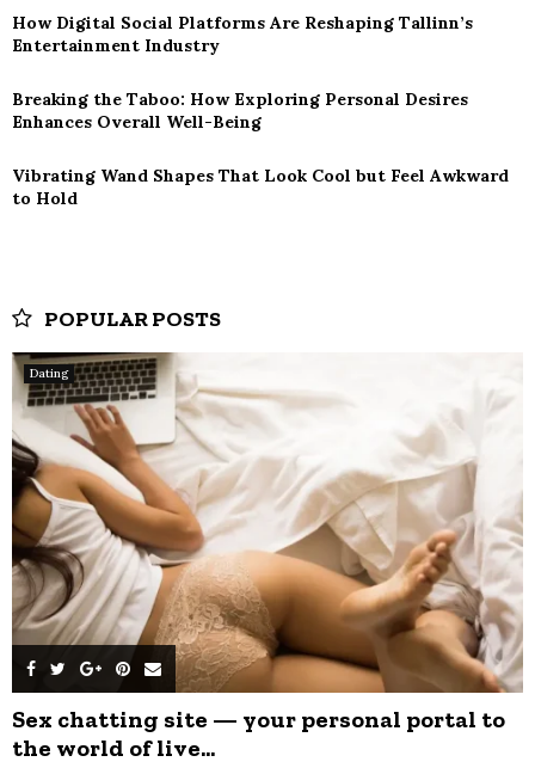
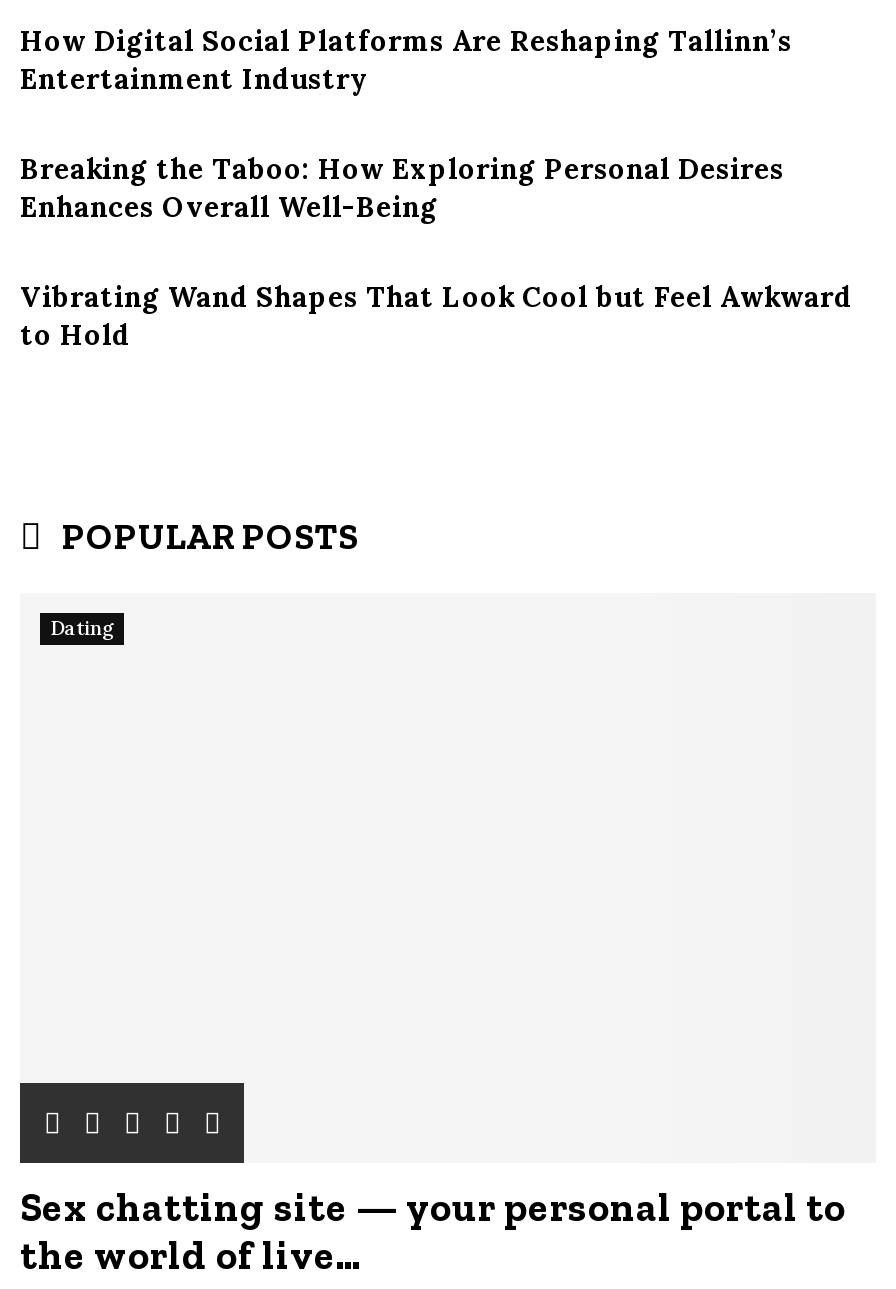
- [image]
